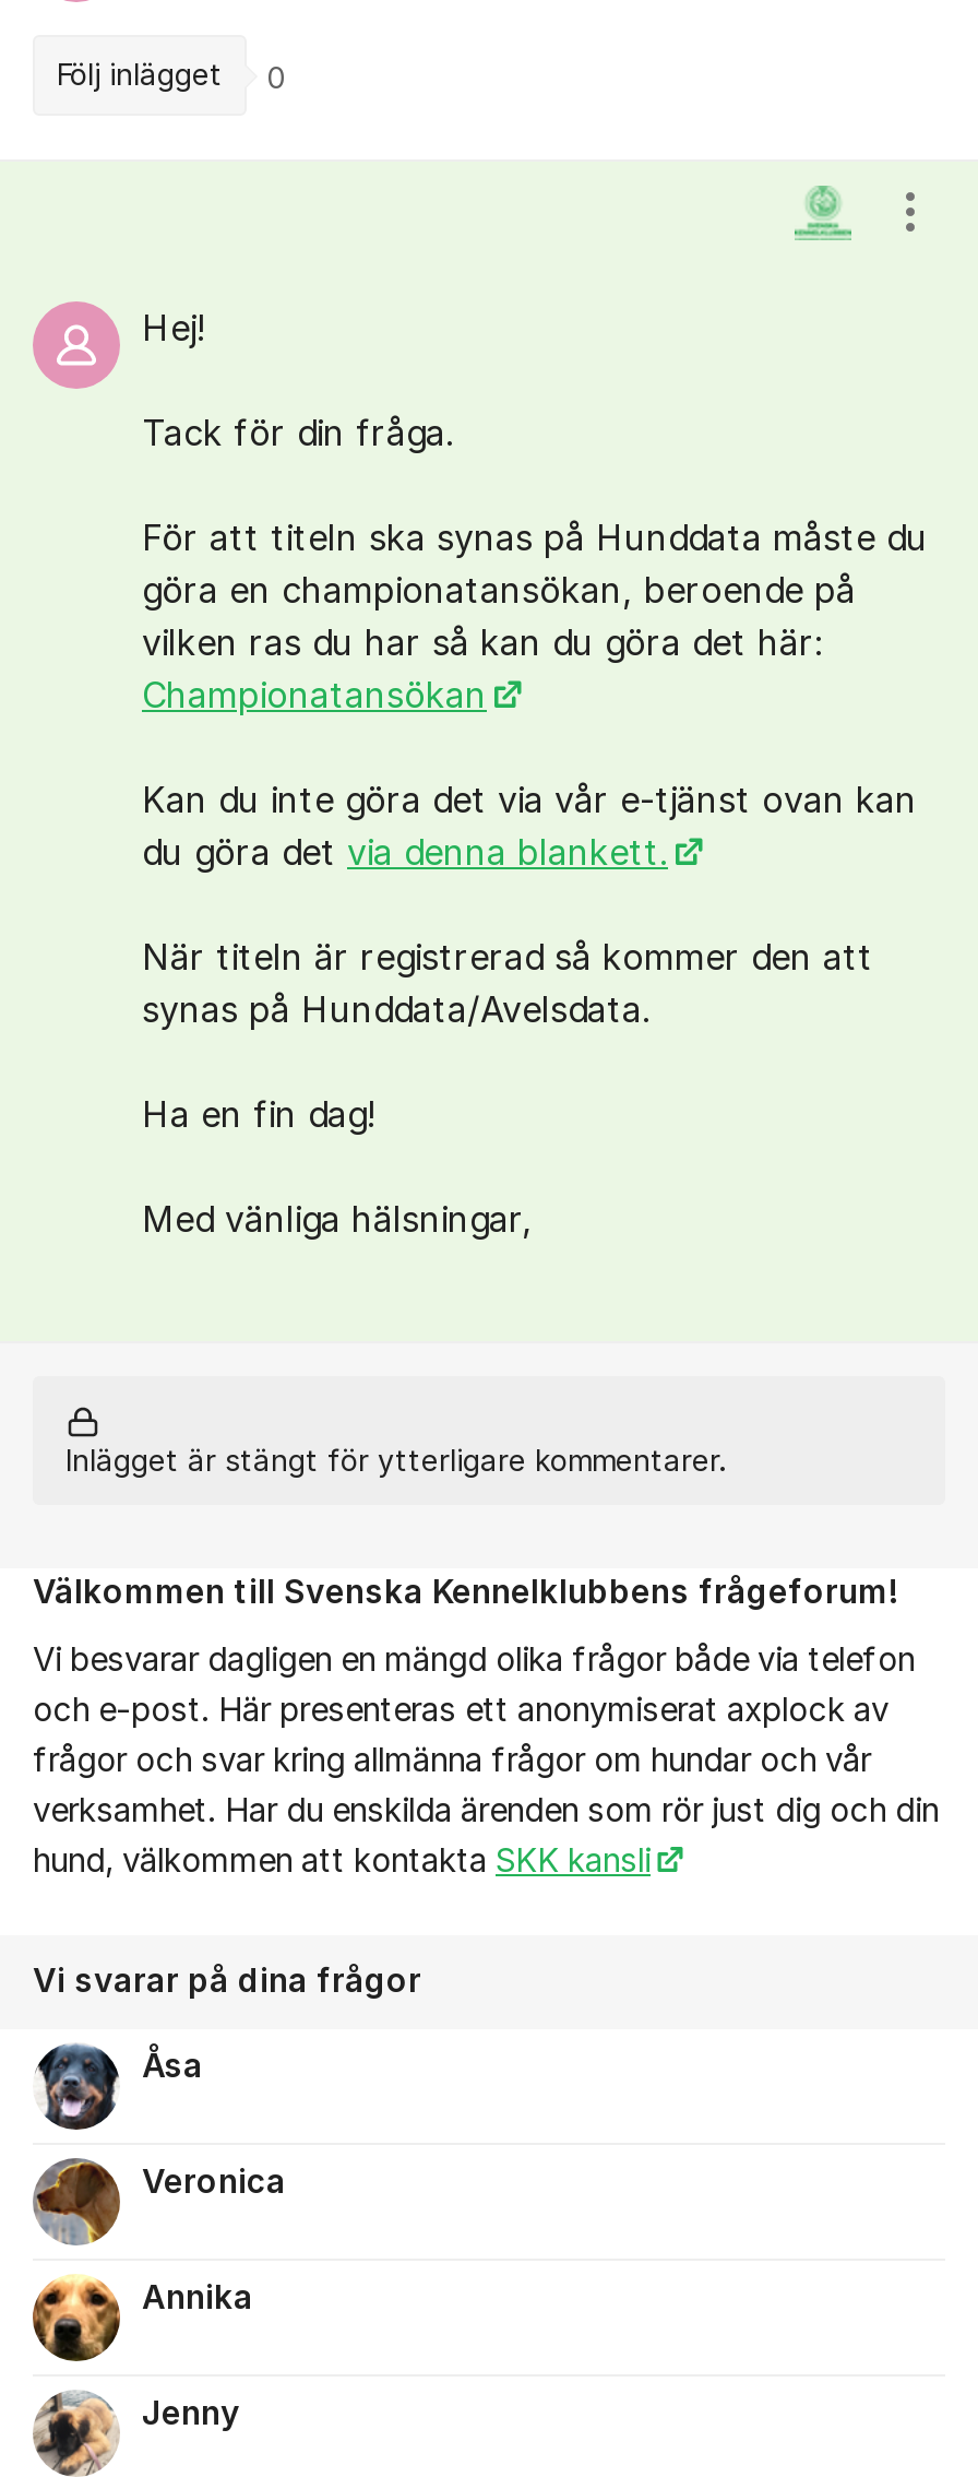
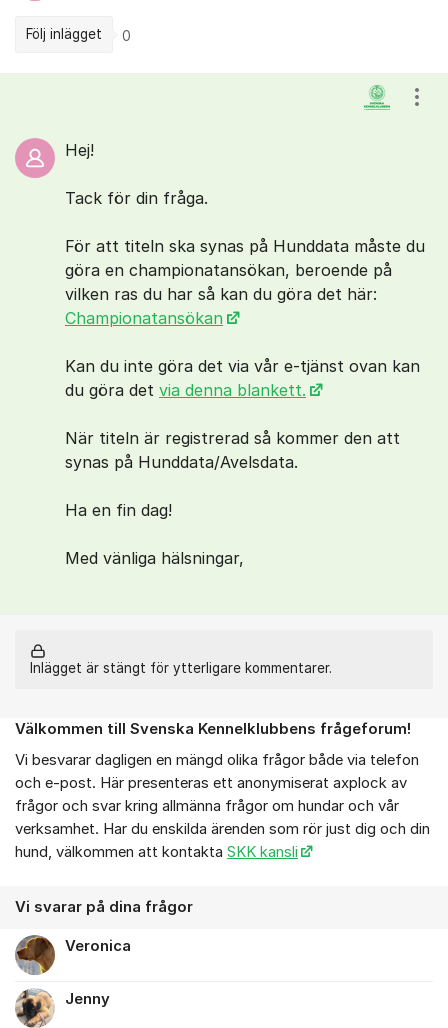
- [image]
- Åsa

- [image]
- Annika
